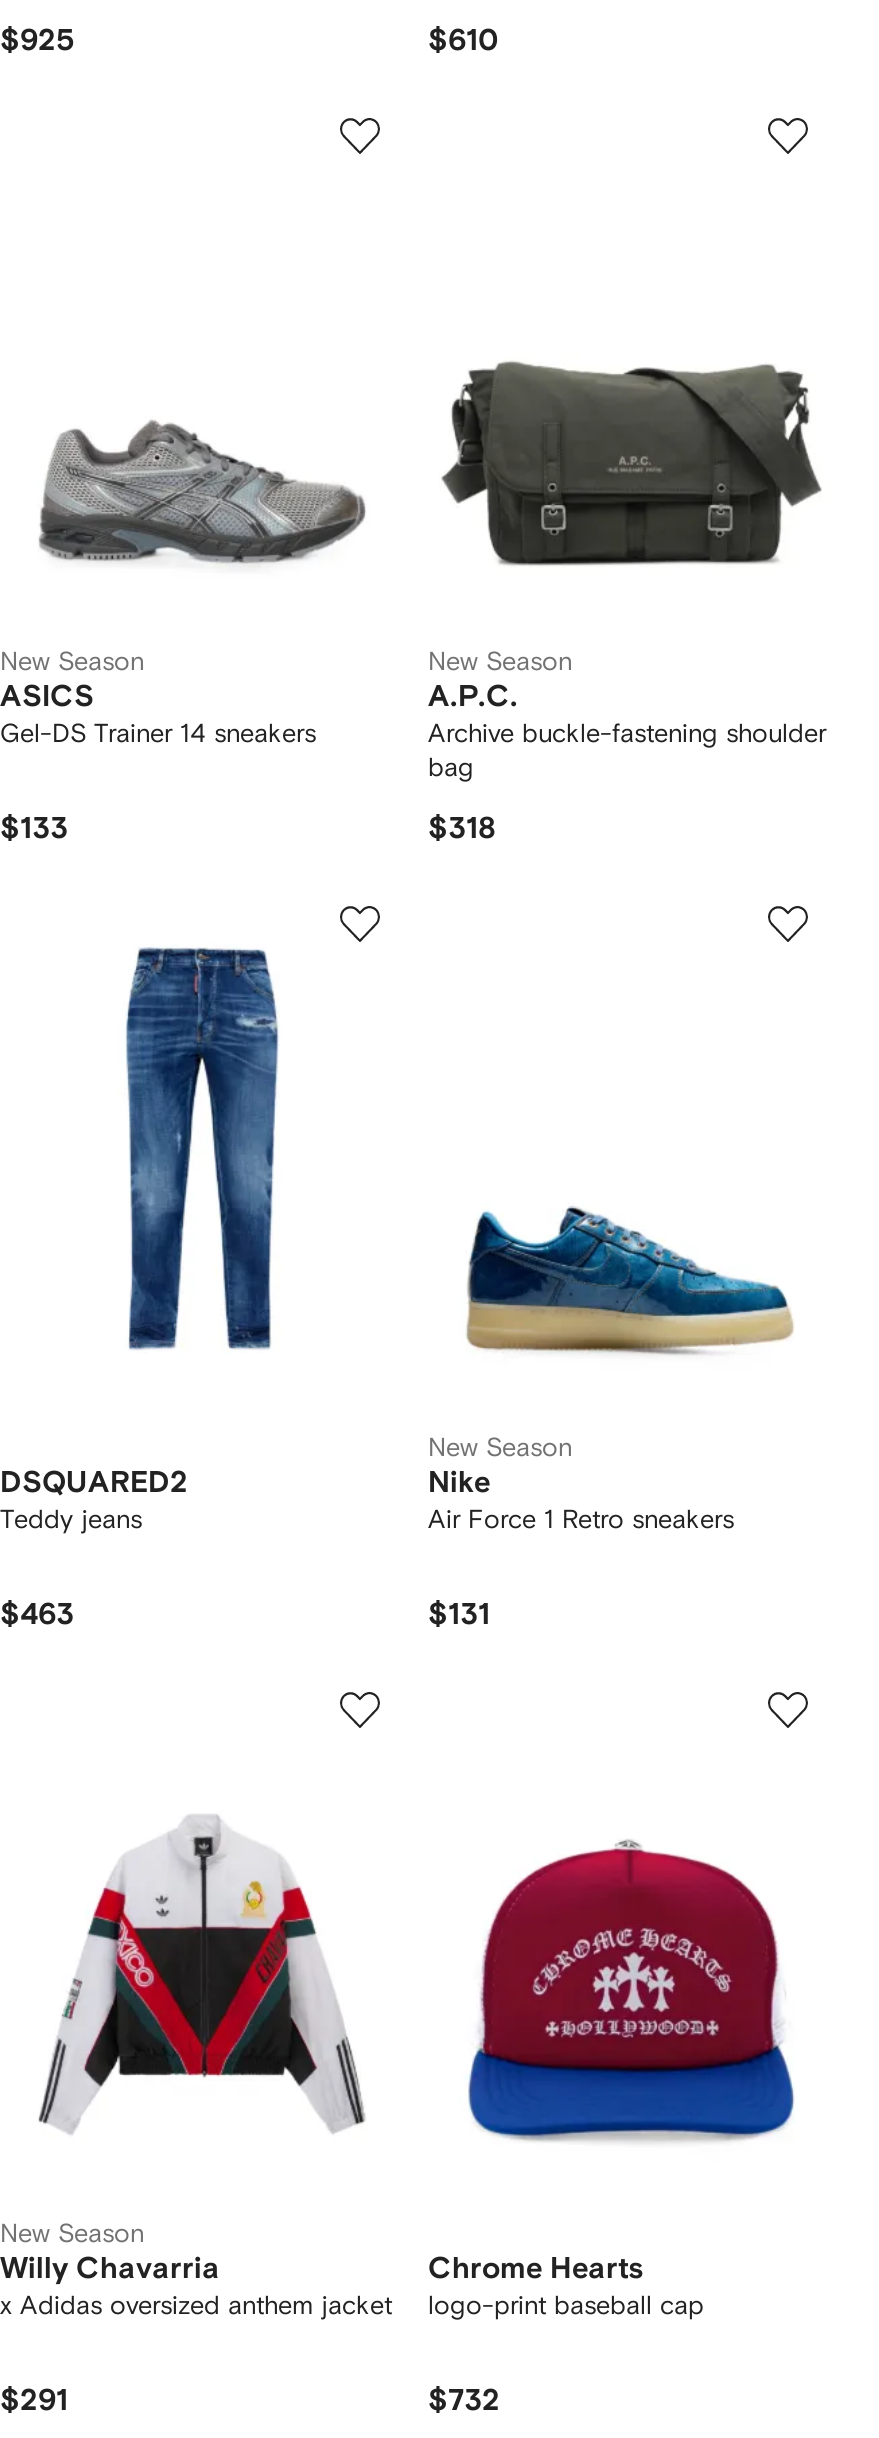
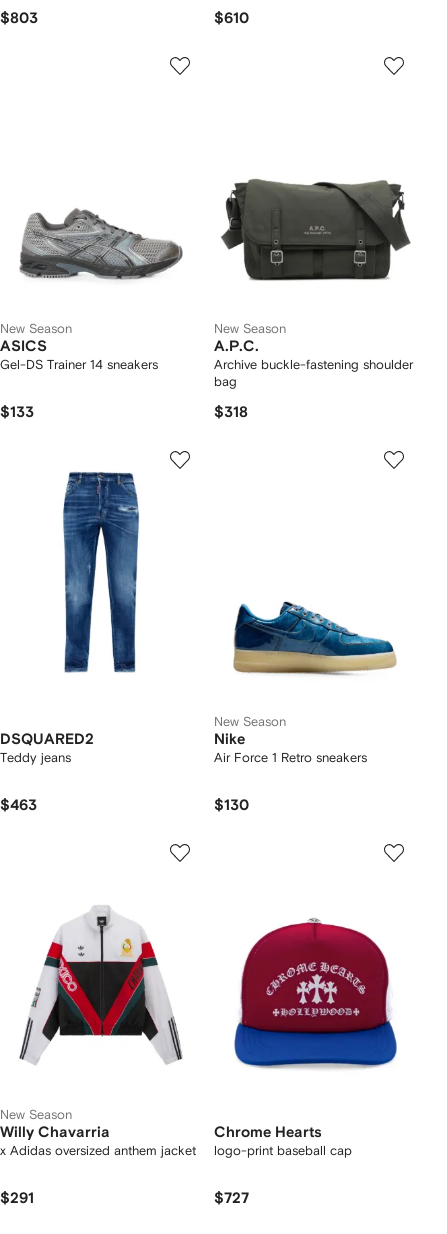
- $925
+ $803

- $131
+ $130

- $732
+ $727
